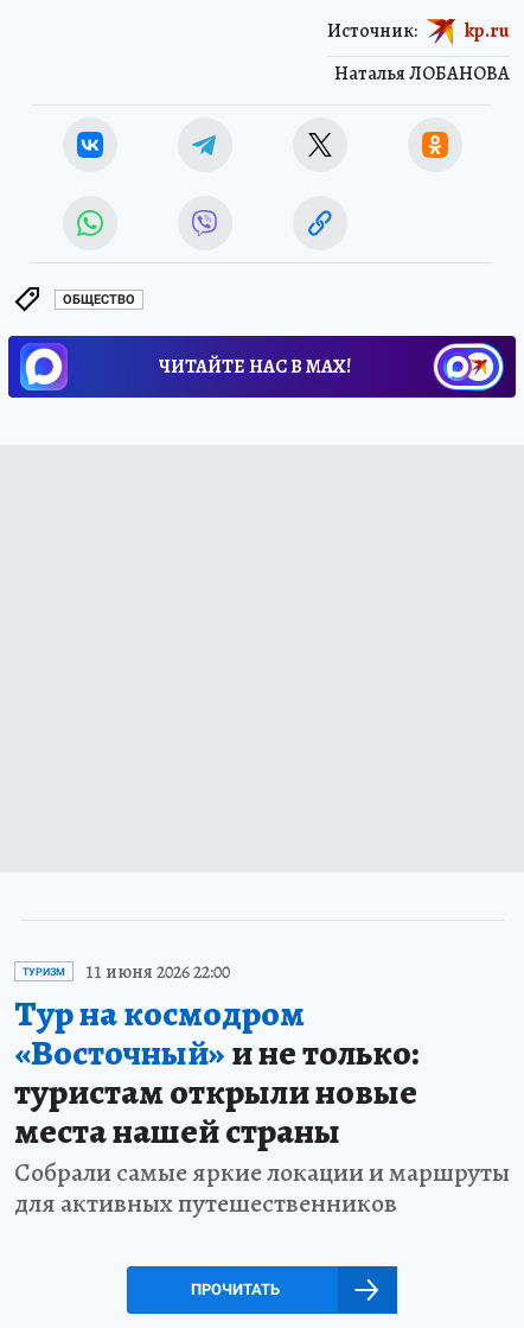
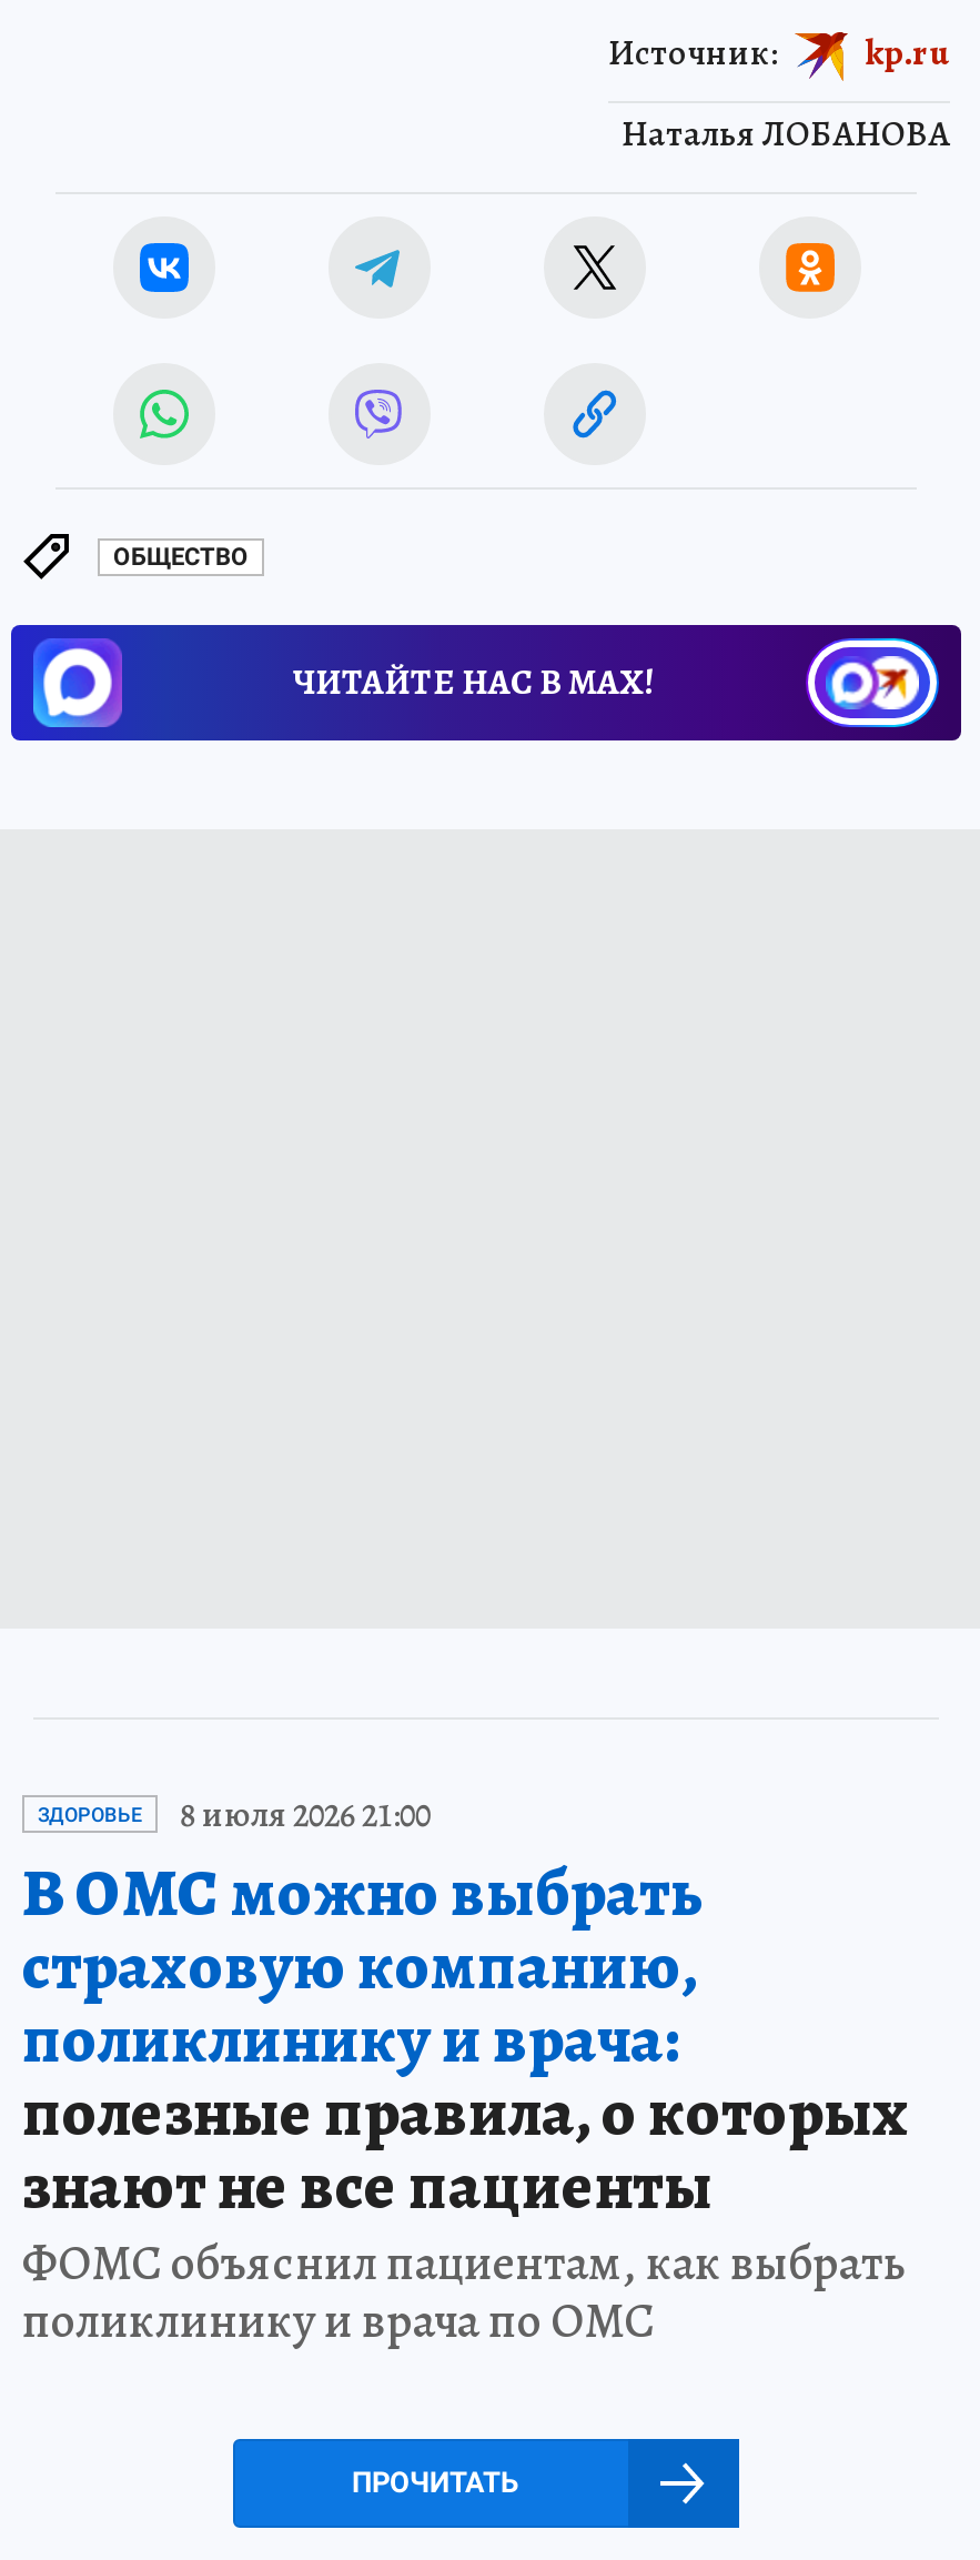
- ТУРИЗМ
- 11 июня 2026 22:00
- Тур на космодром
- «Восточный»и не только:
- туристам открыли новые
- места нашей страны
- Собрали самые яркие локации и маршруты
- для активных путешественников
+ ЗДОРОВЬЕ
+ 8 июля 2026 21:00
+ В ОМС можно выбрать
+ страховую компанию,
+ поликлинику и врача:
+ полезные правила, о которых
+ знают не все пациенты
+ ФОМС объяснил пациентам, как выбрать
+ поликлинику и врача по ОМС
